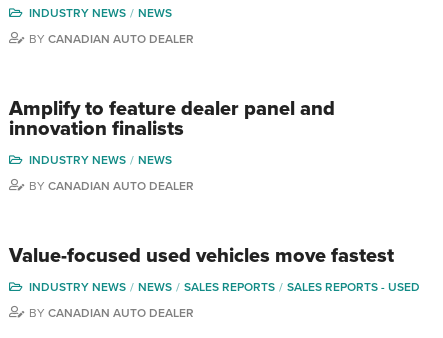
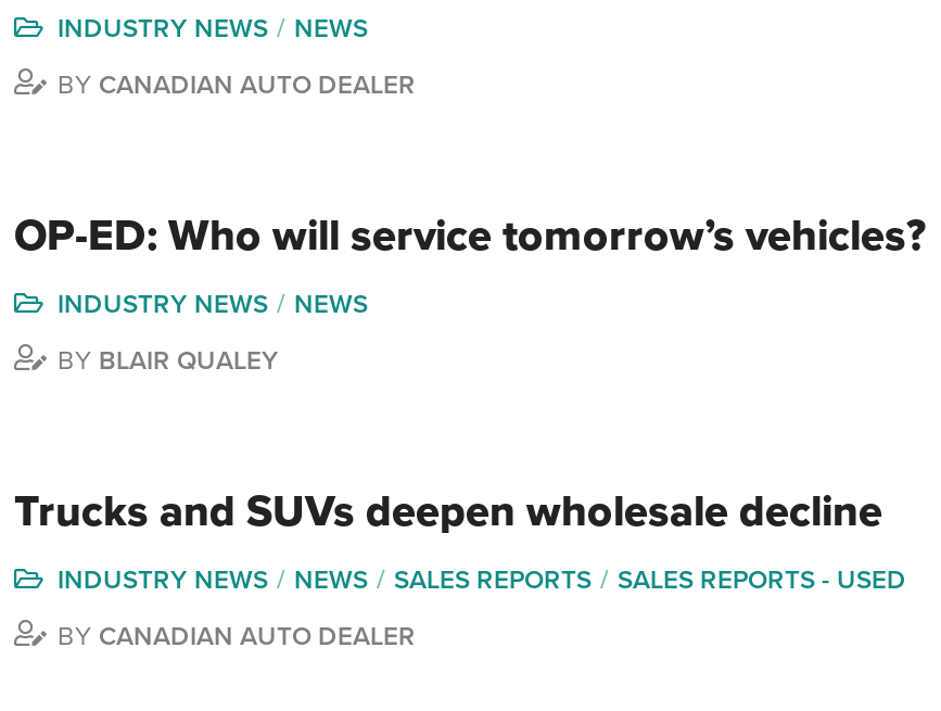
- Amplify to feature dealer panel and
- innovation finalists
+ OP-ED: Who will service tomorrow’s vehicles?

- BY CANADIAN AUTO DEALER
+ BY BLAIR QUALEY

- Value-focused used vehicles move fastest
+ Trucks and SUVs deepen wholesale decline
